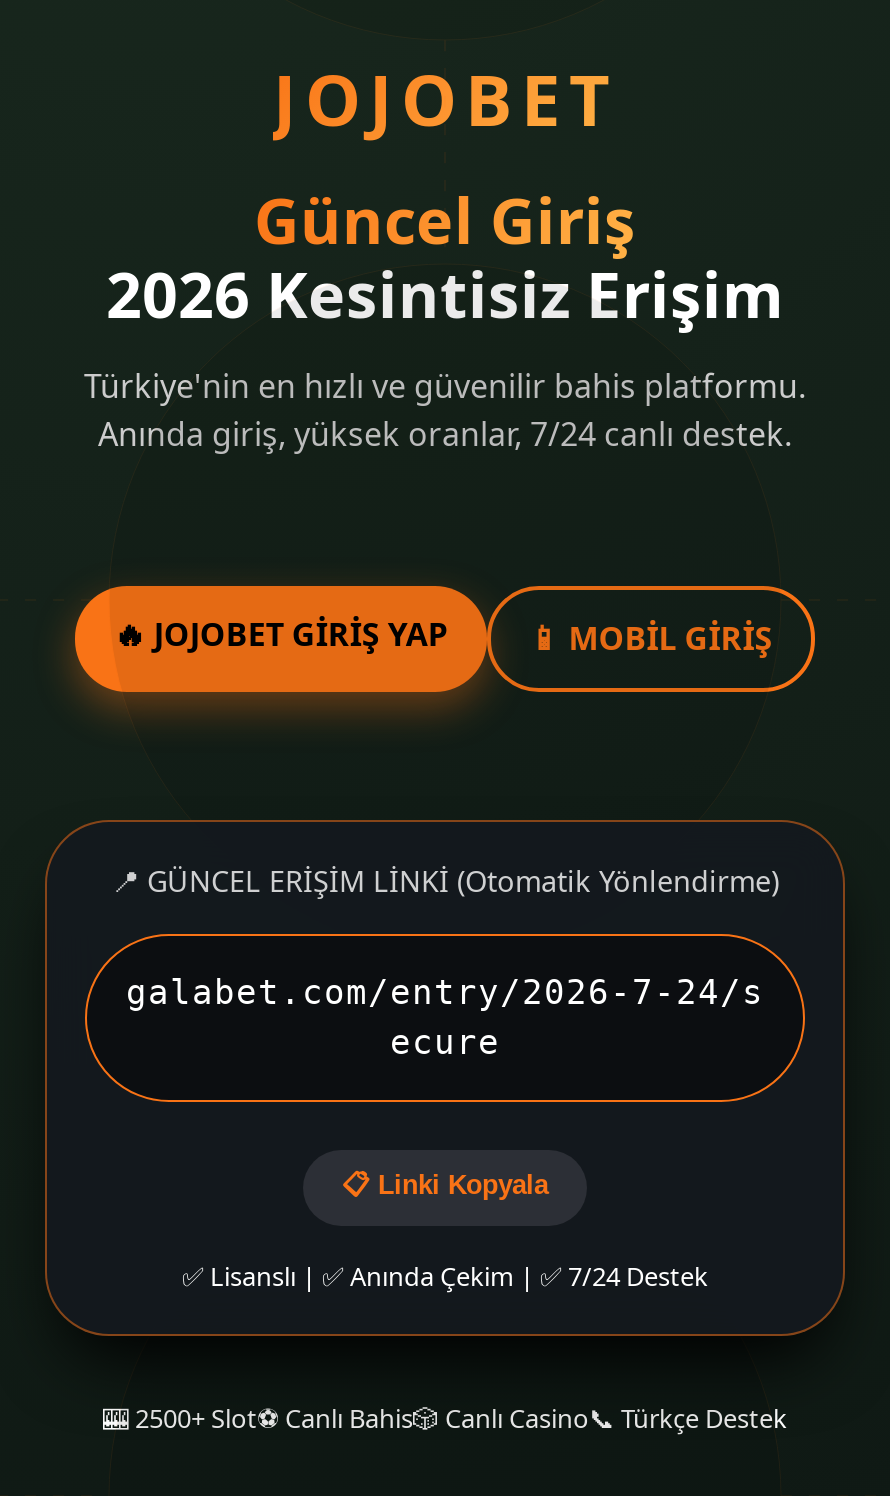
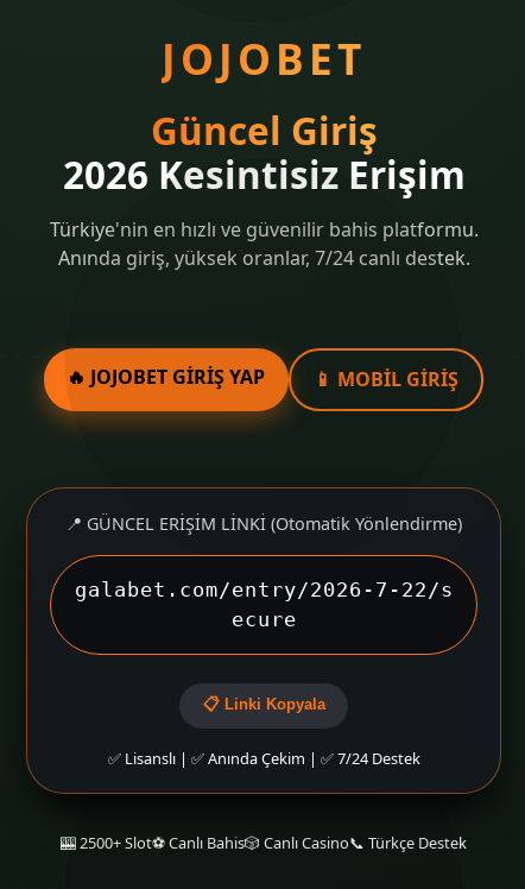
- galabet.com/entry/2026-7-24/s
+ galabet.com/entry/2026-7-22/s
